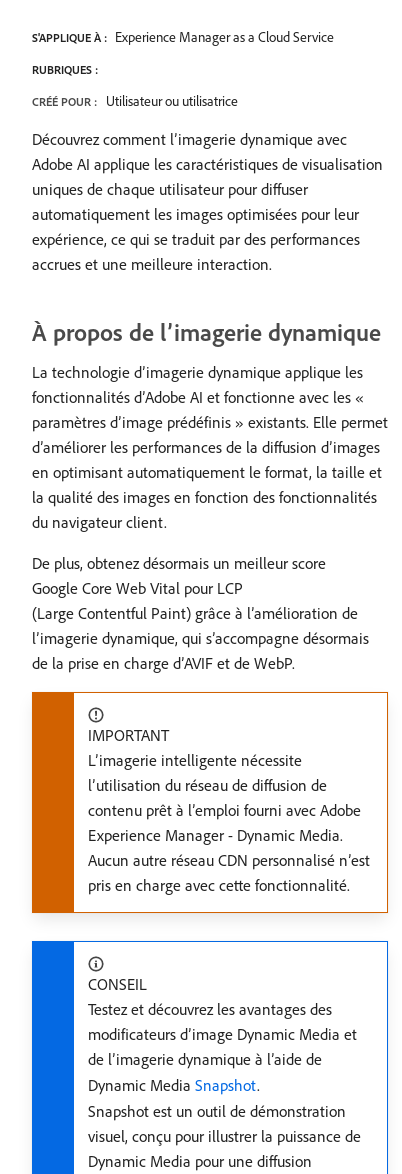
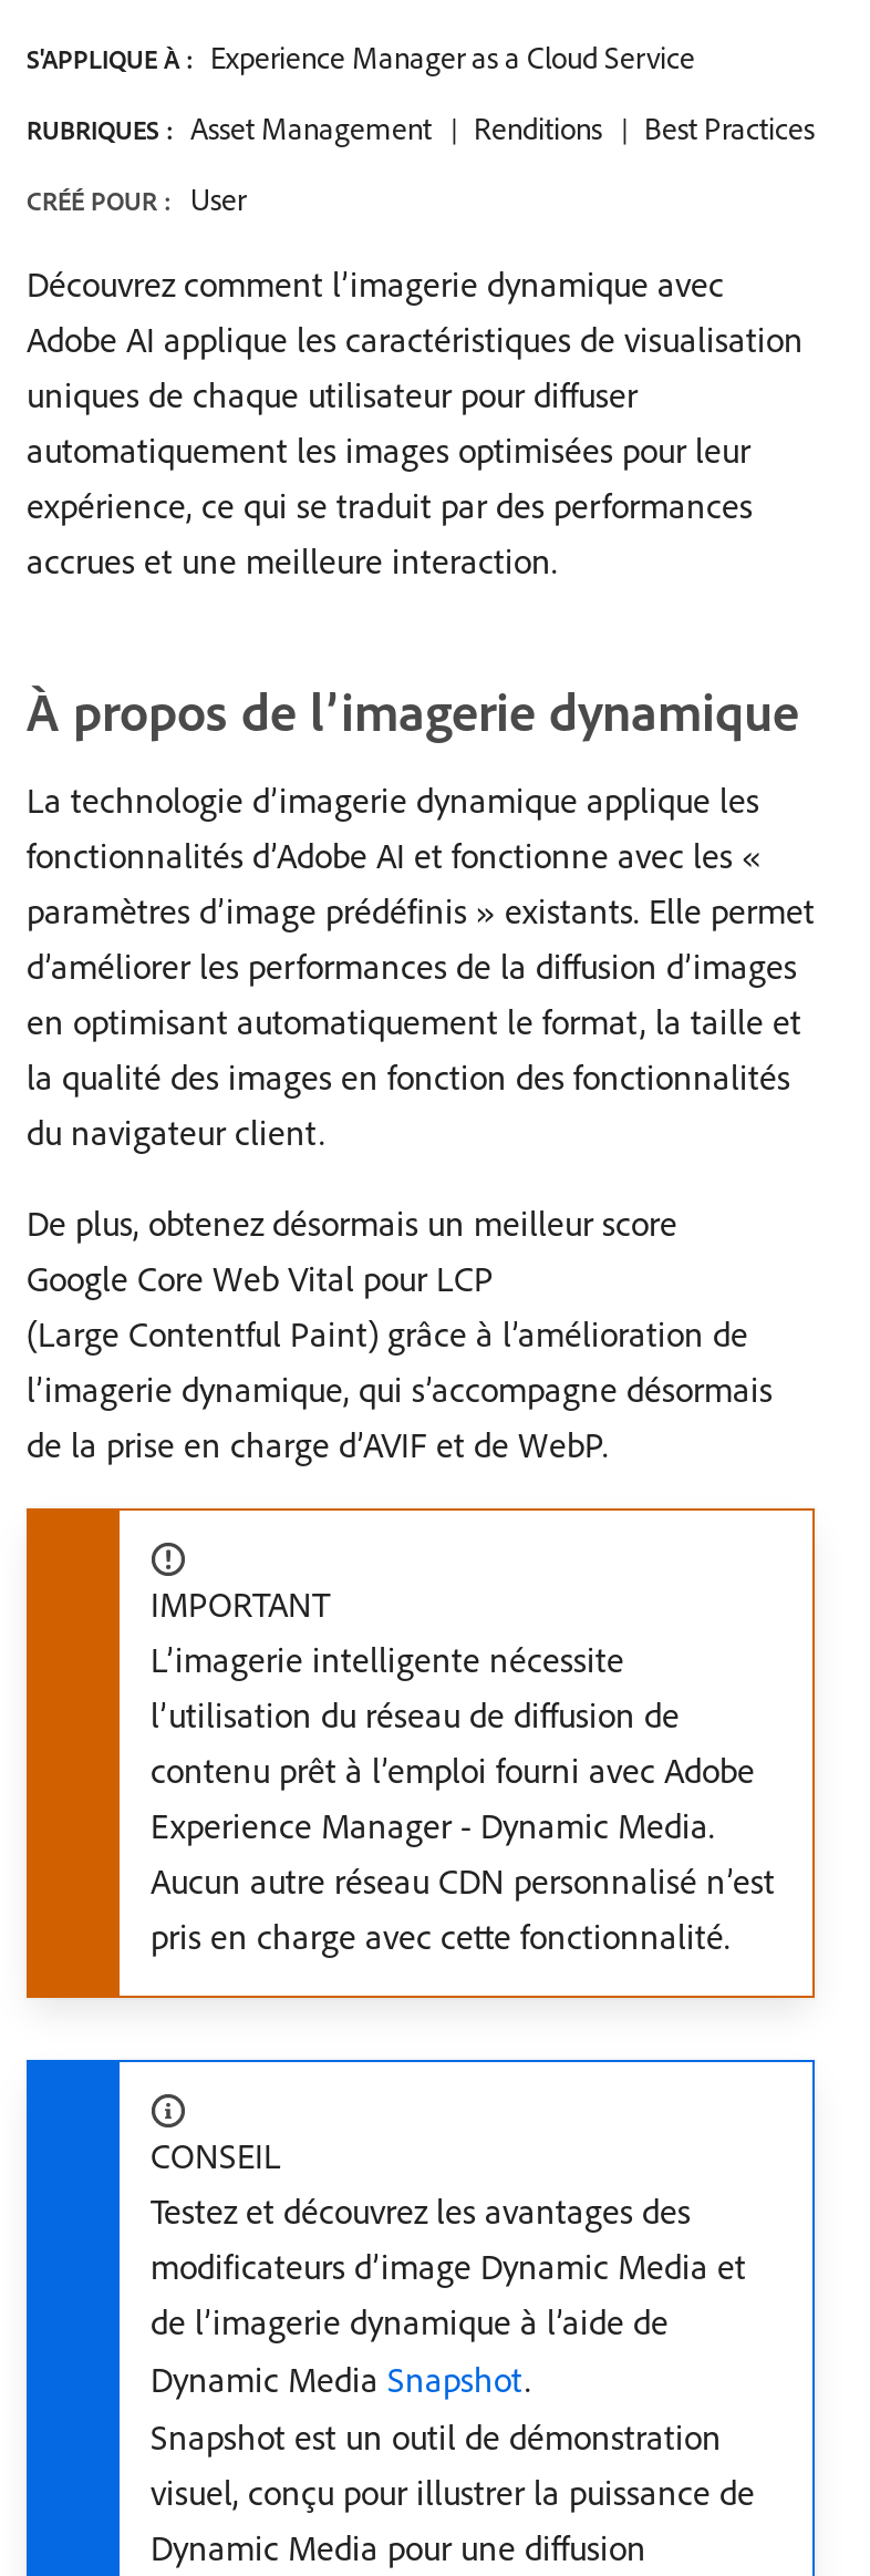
- RUBRIQUES :
+ RUBRIQUES : Asset Management
+ Renditions
+ Best Practices

- CRÉÉ POUR : Utilisateur ou utilisatrice
+ CRÉÉ POUR : User
